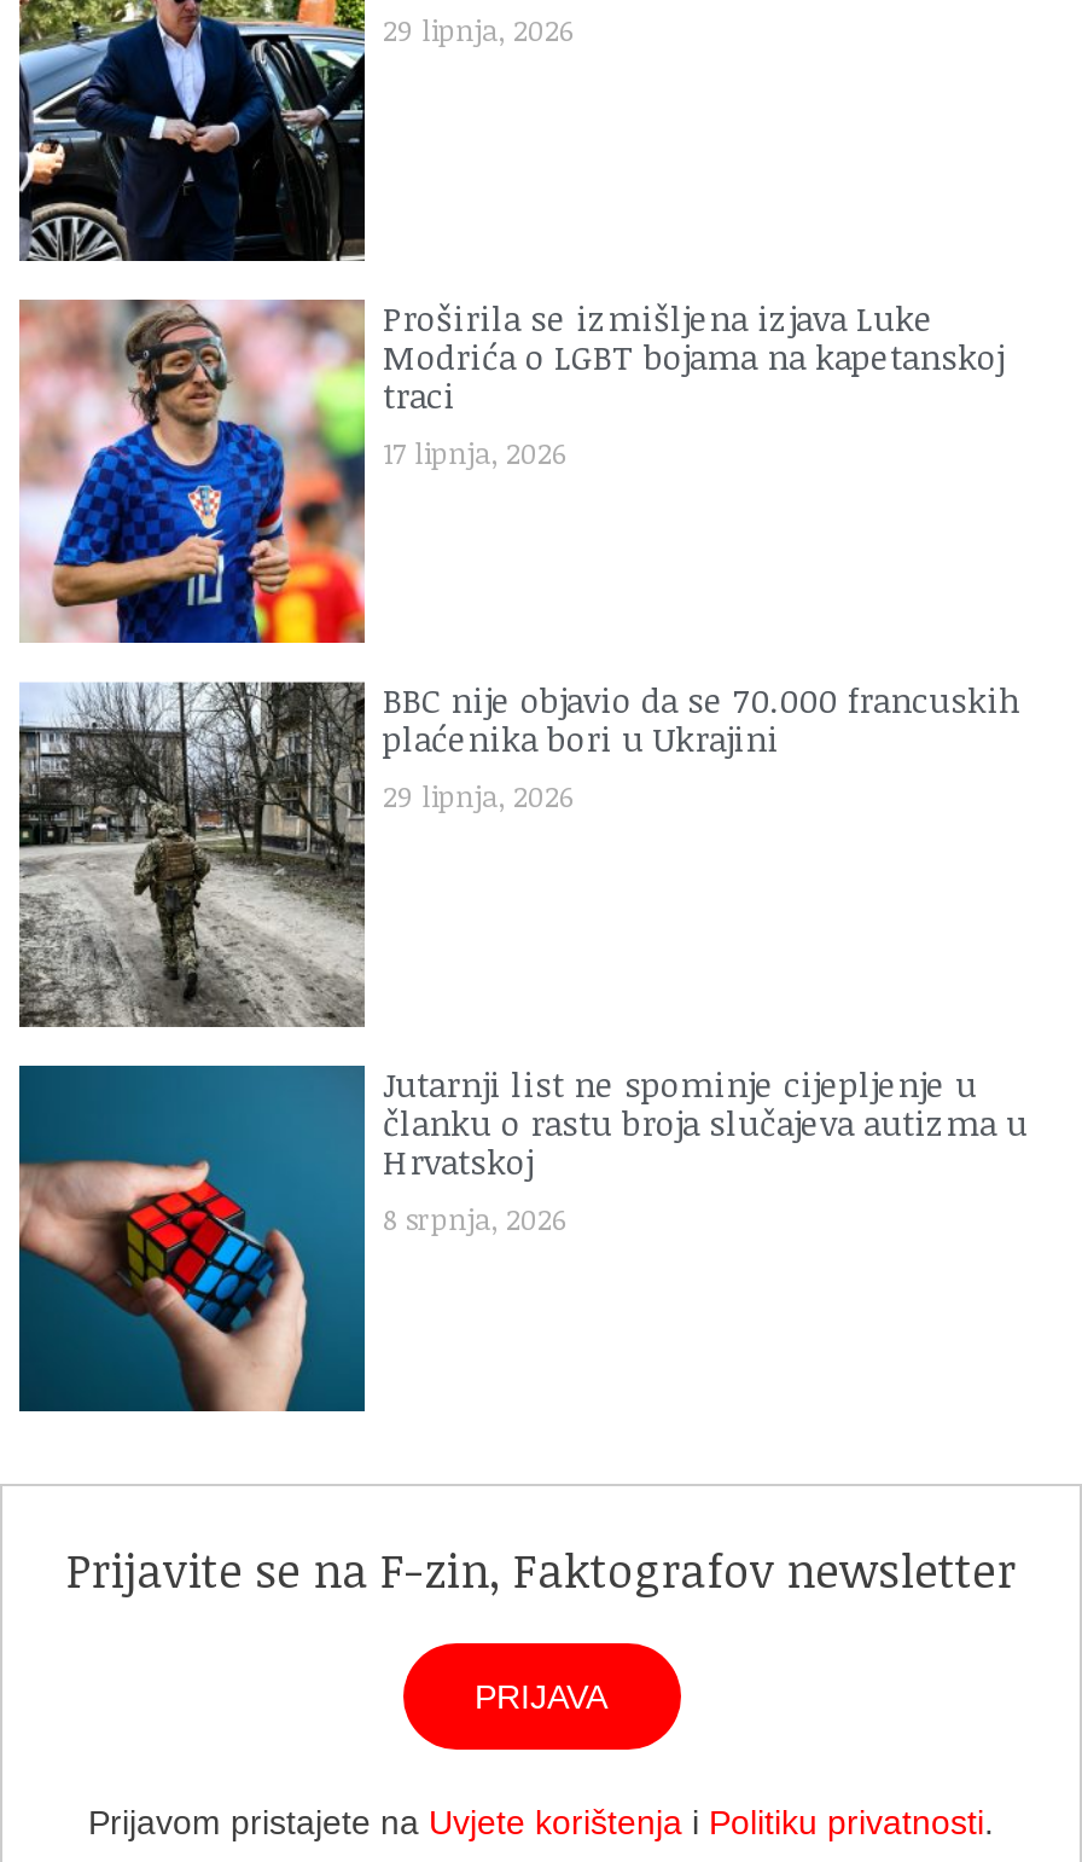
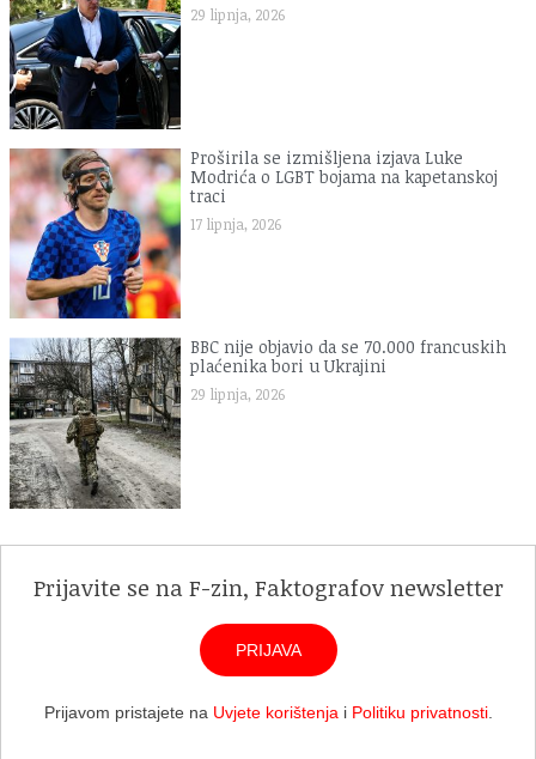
- [image]
- Jutarnji list ne spominje cijepljenje u
- članku o rastu broja slučajeva autizma u
- Hrvatskoj
- 8 srpnja, 2026
